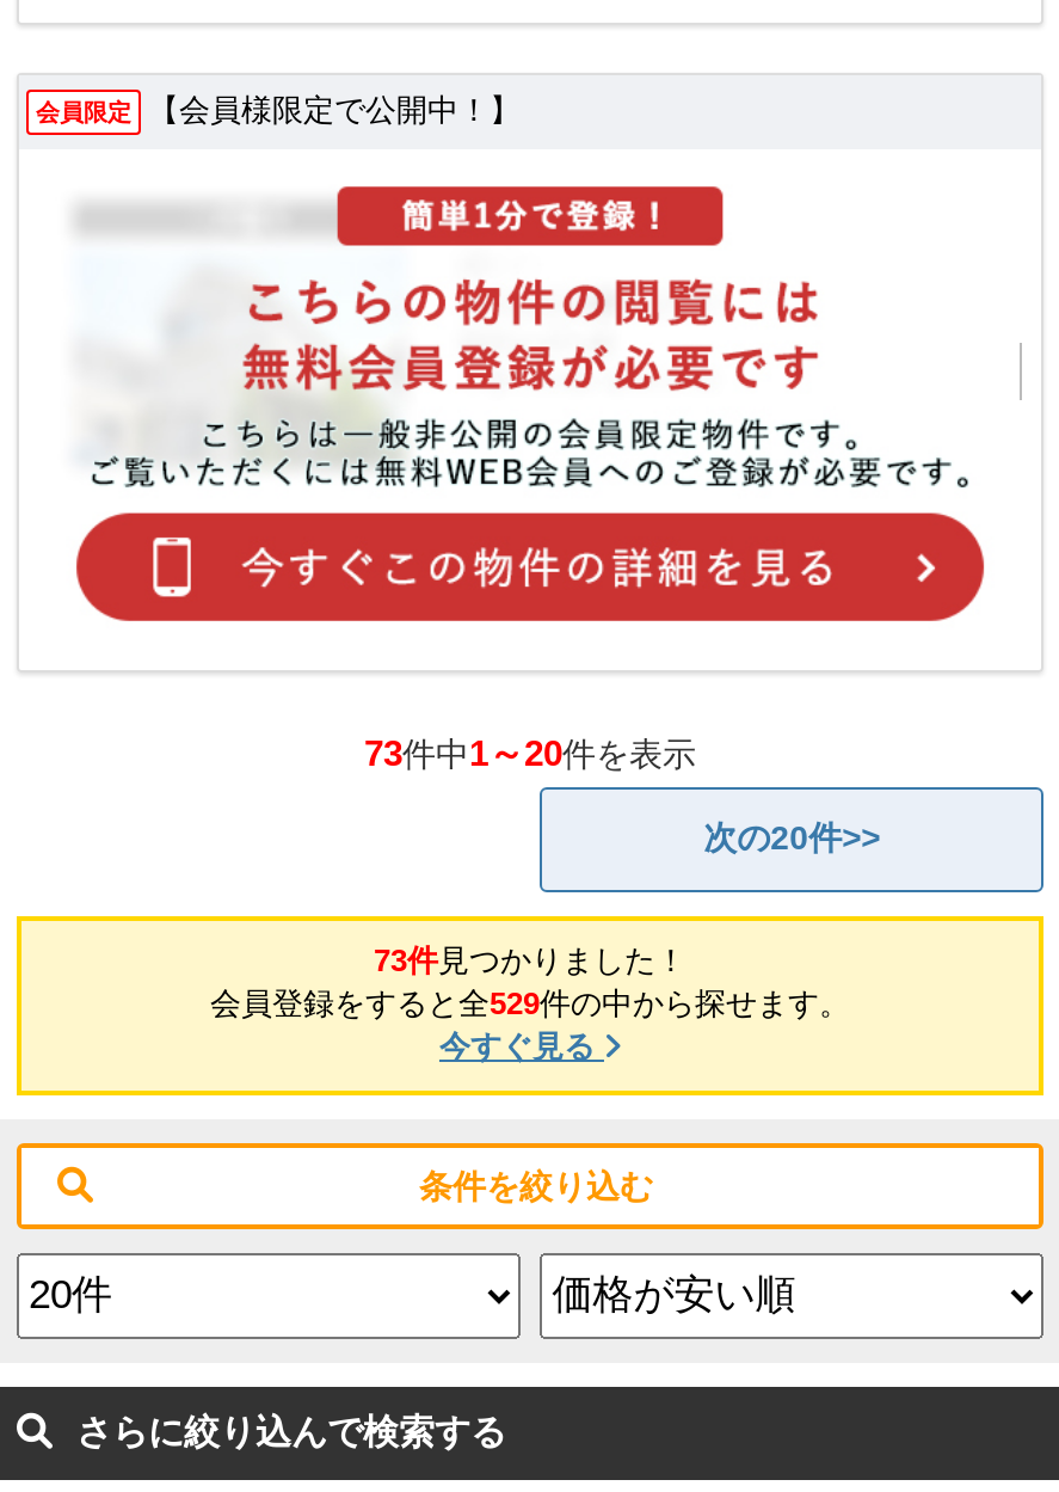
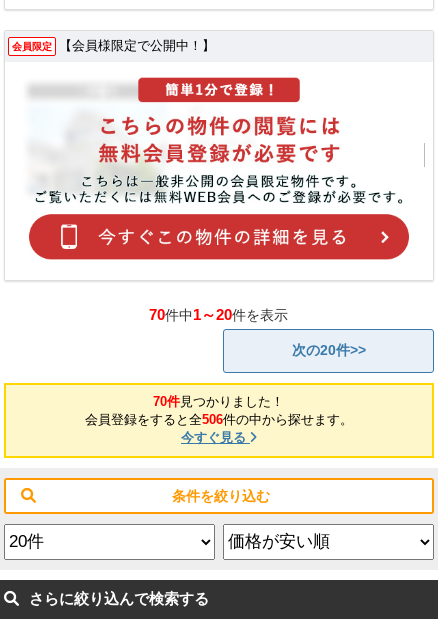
- 73件中1～20件を表示
+ 70件中1～20件を表示

- 73件見つかりました！
+ 70件見つかりました！

- 会員登録をすると全529件の中から探せます。
+ 会員登録をすると全506件の中から探せます。
